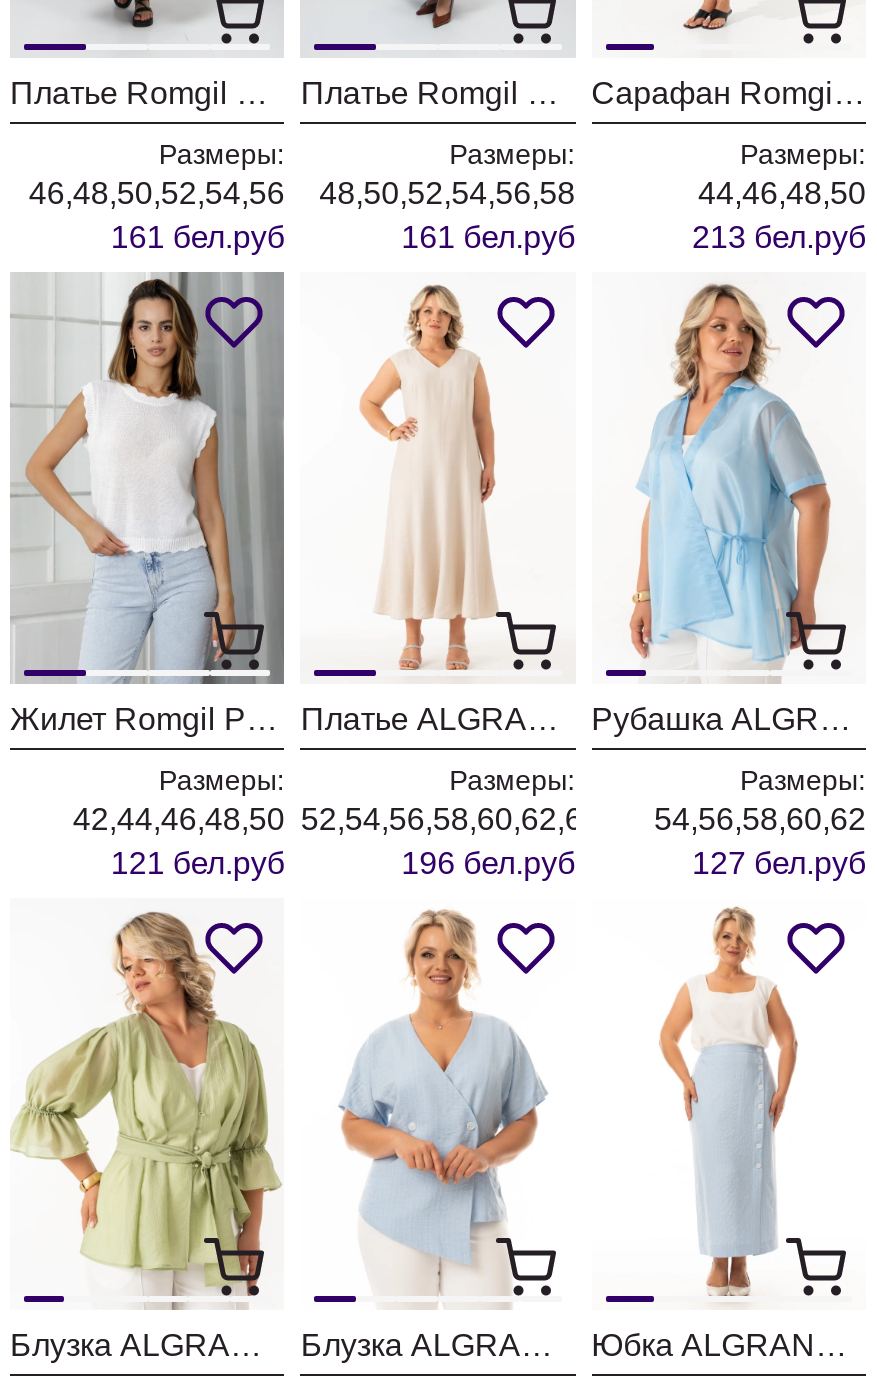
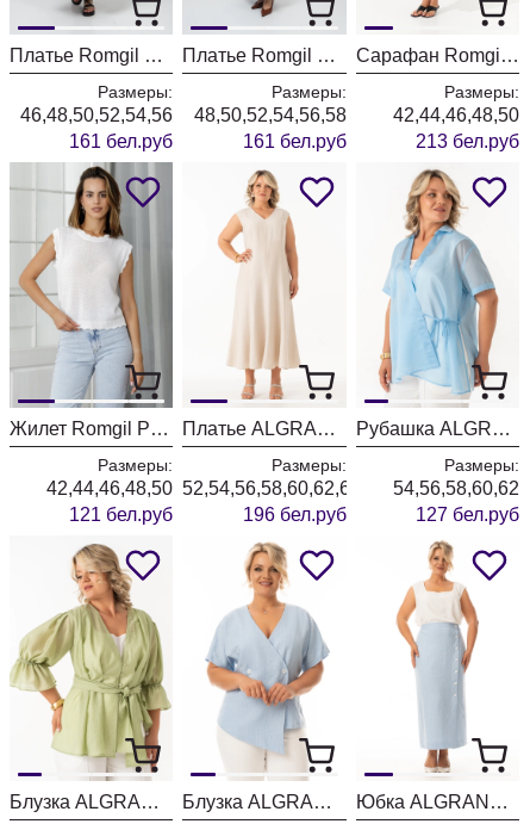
- 44,46,48,50
+ 42,44,46,48,50
